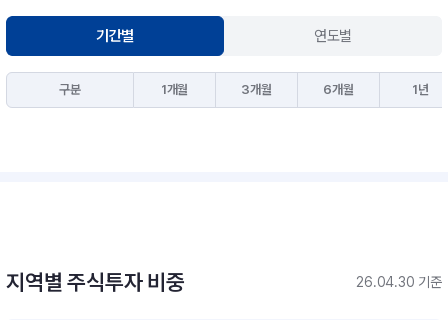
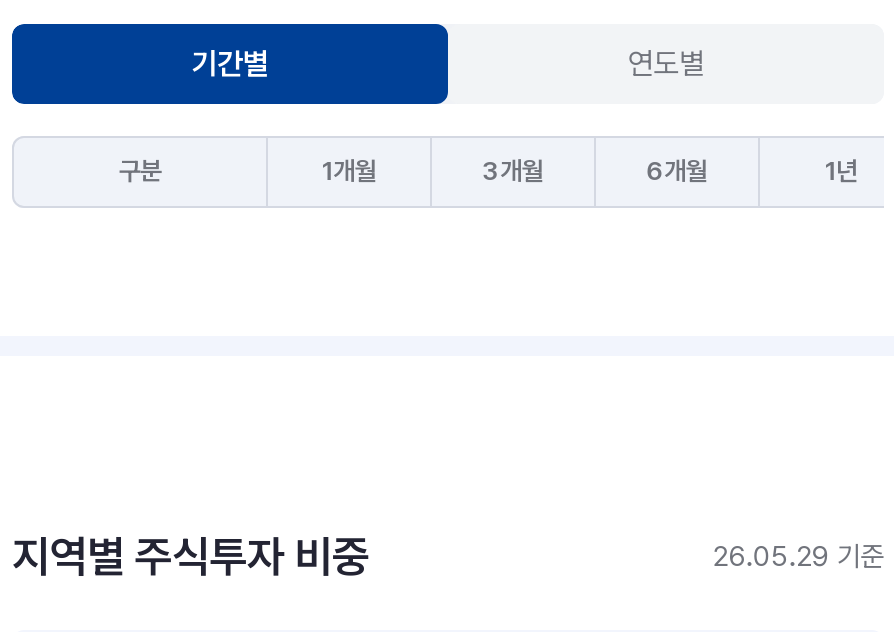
- 26.04.30 기준
+ 26.05.29 기준
